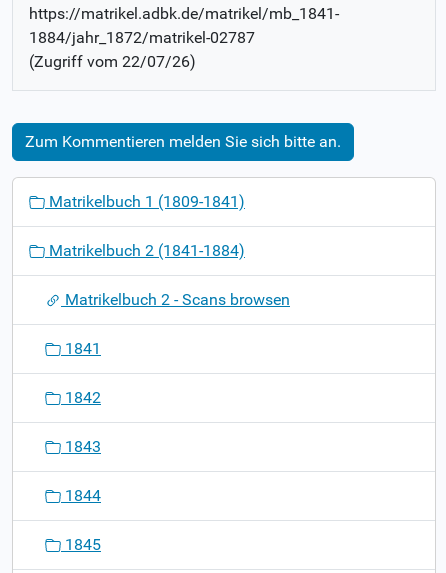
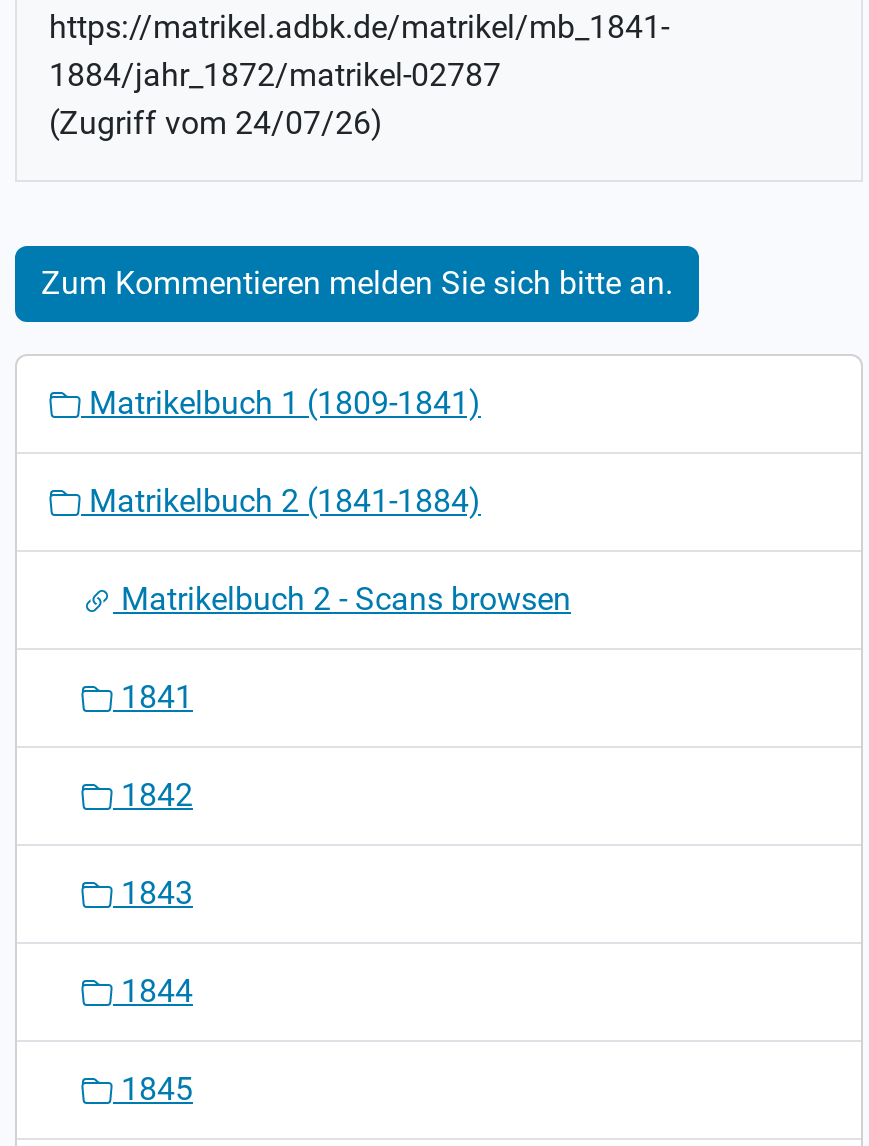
- (Zugriff vom 22/07/26)
+ (Zugriff vom 24/07/26)
